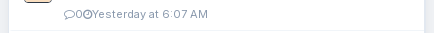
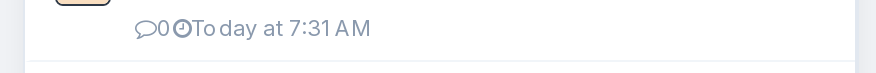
- Yesterday at 6:07 AM
+ Today at 7:31 AM
